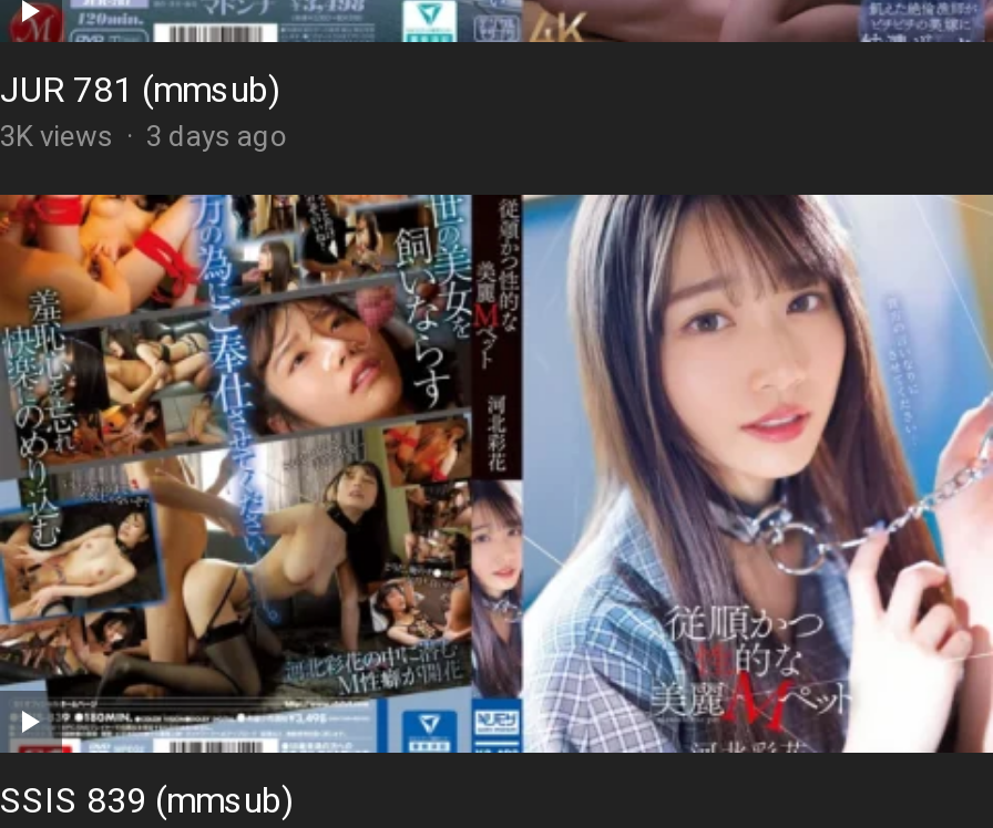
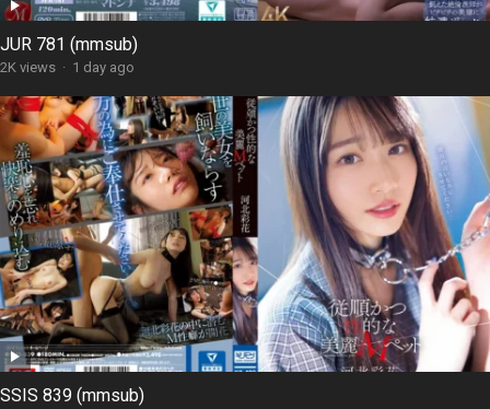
- 3K views · 3 days ago
+ 2K views · 1 day ago
